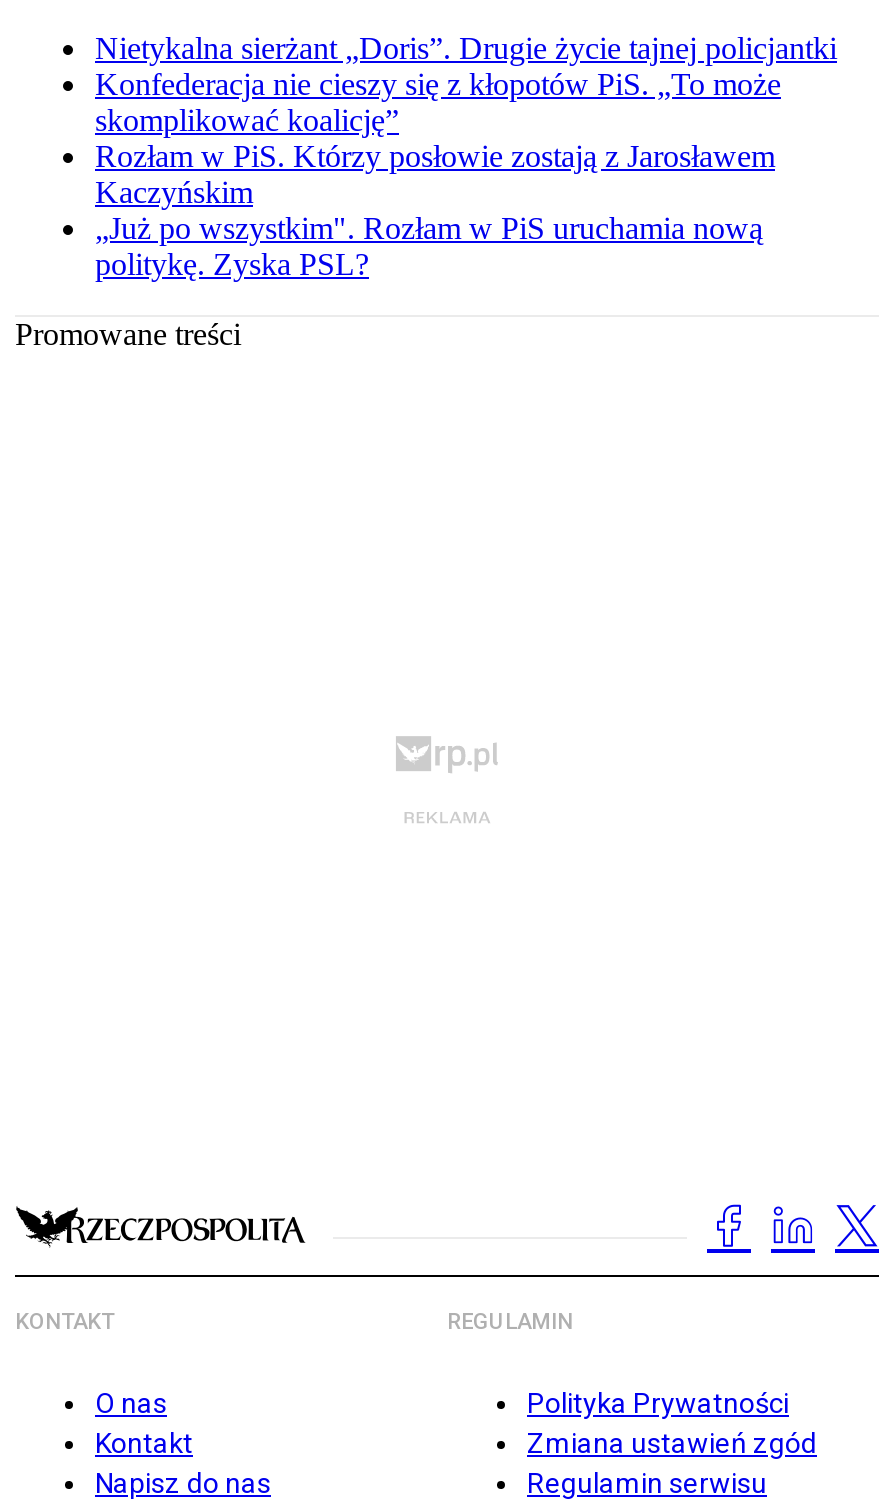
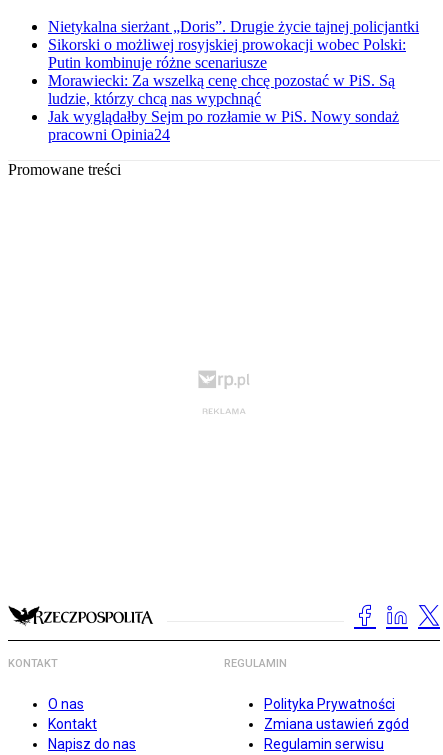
- Konfederacja nie cieszy się z kłopotów PiS. „To może
- skomplikować koalicję”
- Rozłam w PiS. Którzy posłowie zostają z Jarosławem
- Kaczyńskim
- „Już po wszystkim". Rozłam w PiS uruchamia nową
- politykę. Zyska PSL?
+ Sikorski o możliwej rosyjskiej prowokacji wobec Polski:
+ Putin kombinuje różne scenariusze
+ Morawiecki: Za wszelką cenę chcę pozostać w PiS. Są
+ ludzie, którzy chcą nas wypchnąć
+ Jak wyglądałby Sejm po rozłamie w PiS. Nowy sondaż
+ pracowni Opinia24
